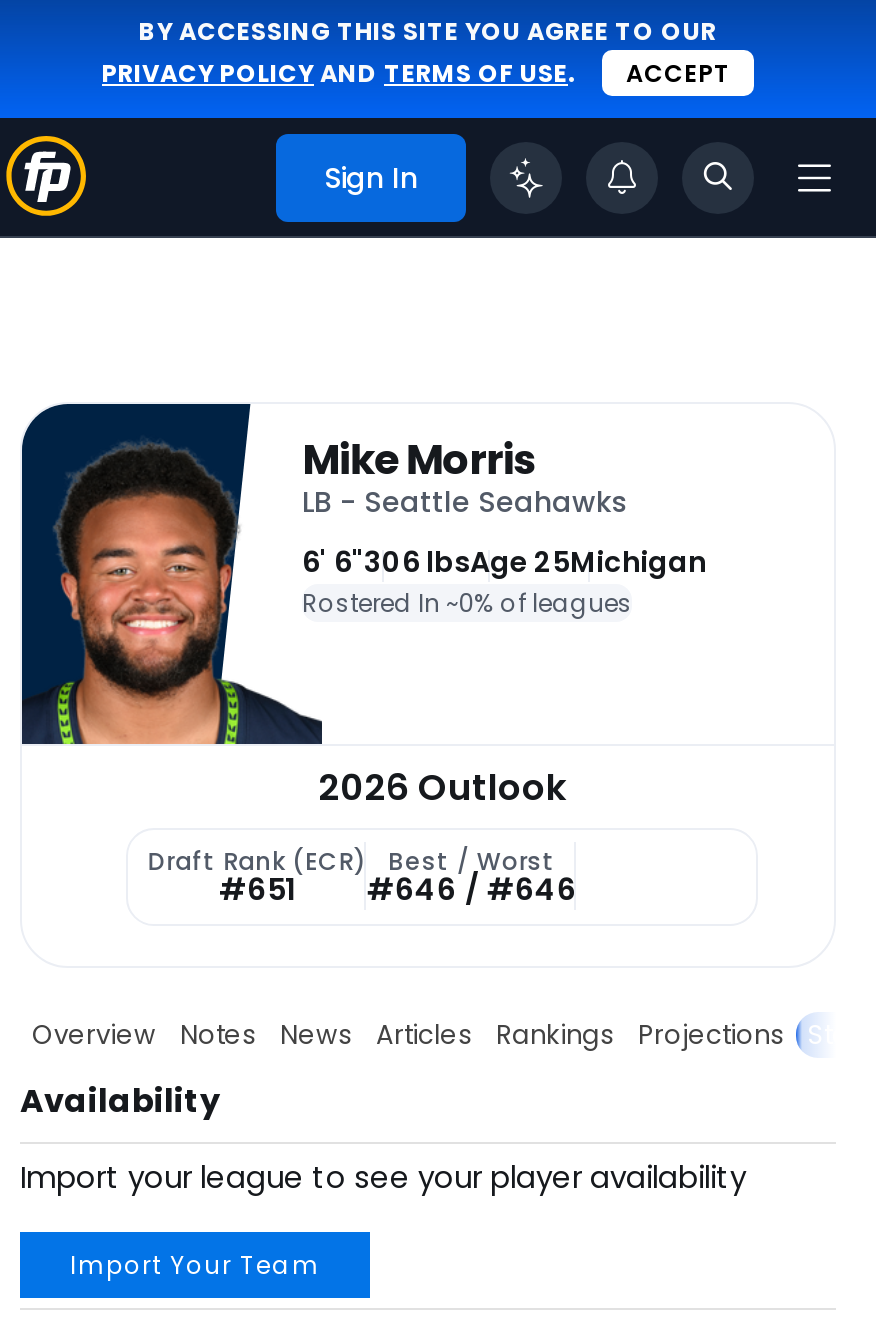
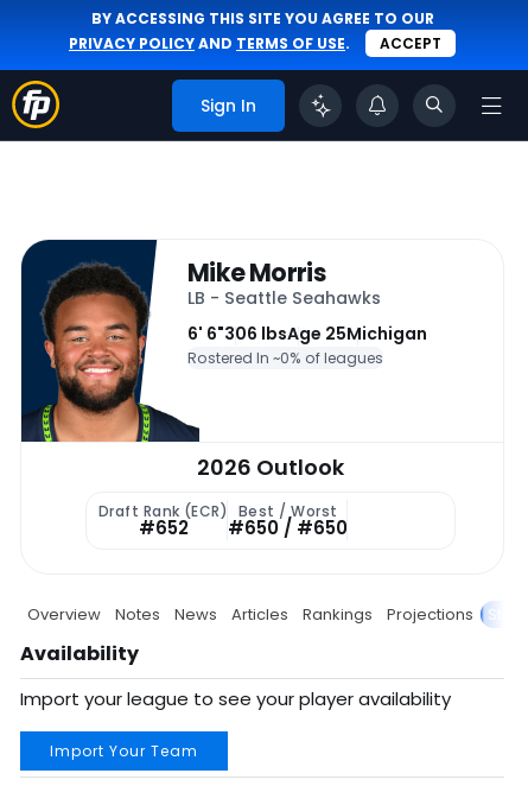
- #651
+ #652

- #646 / #646
+ #650 / #650
